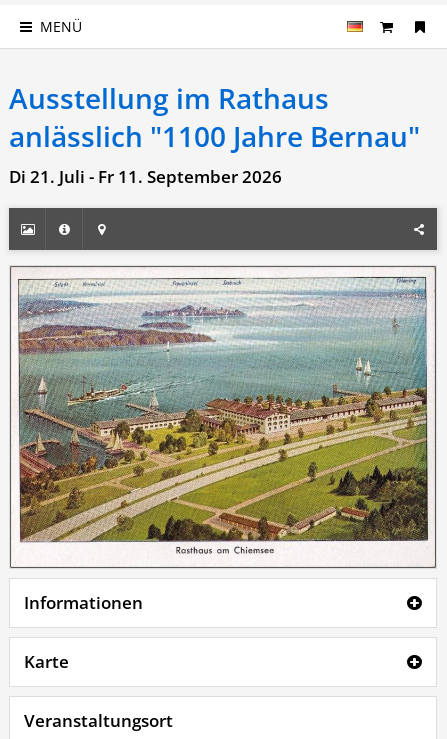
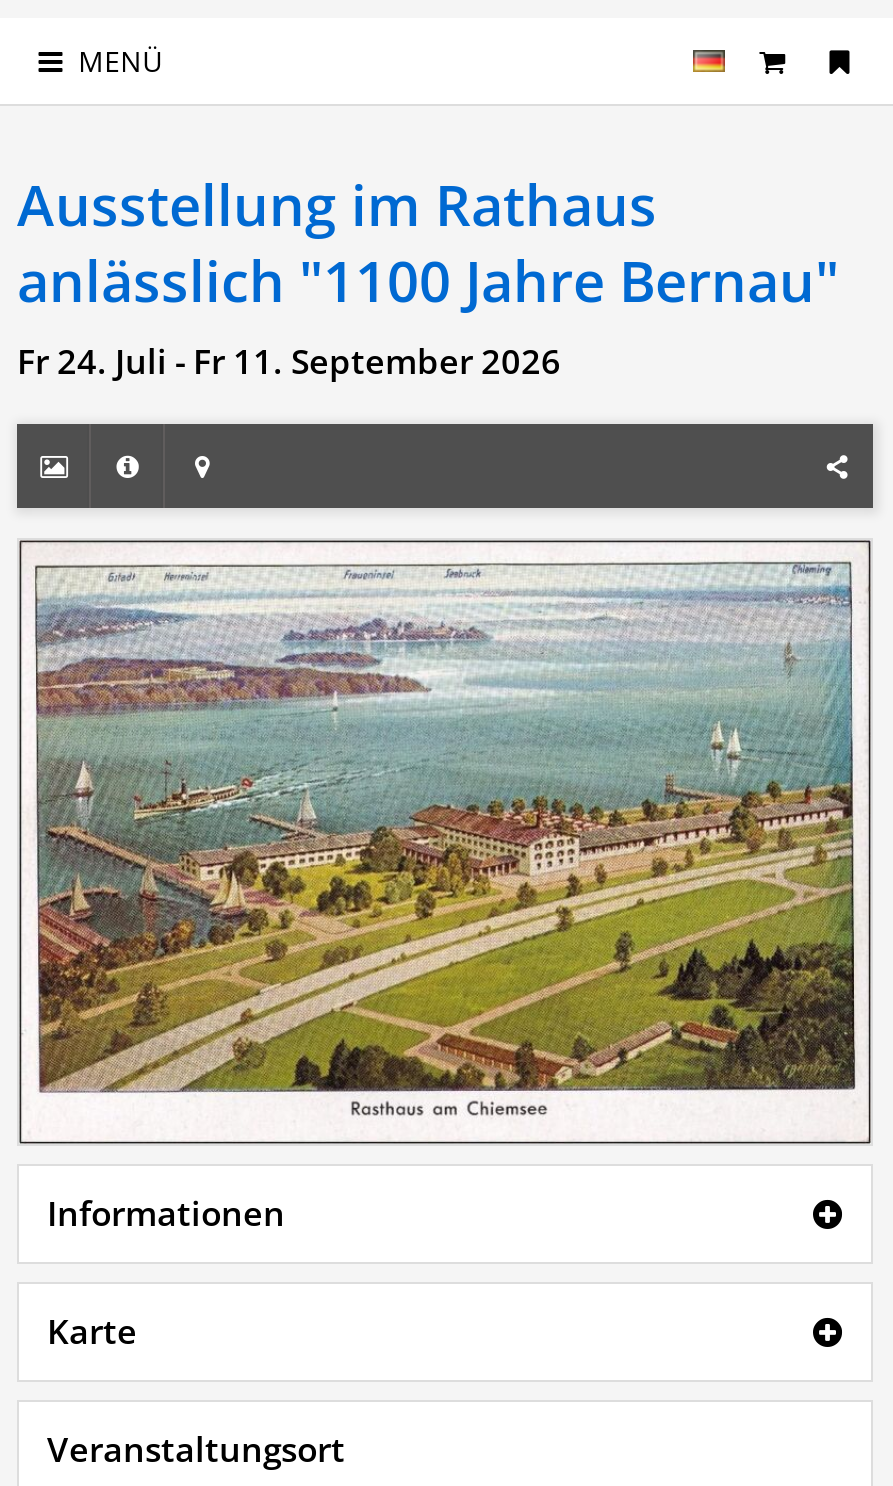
- Di 21. Juli - Fr 11. September 2026
+ Fr 24. Juli - Fr 11. September 2026
